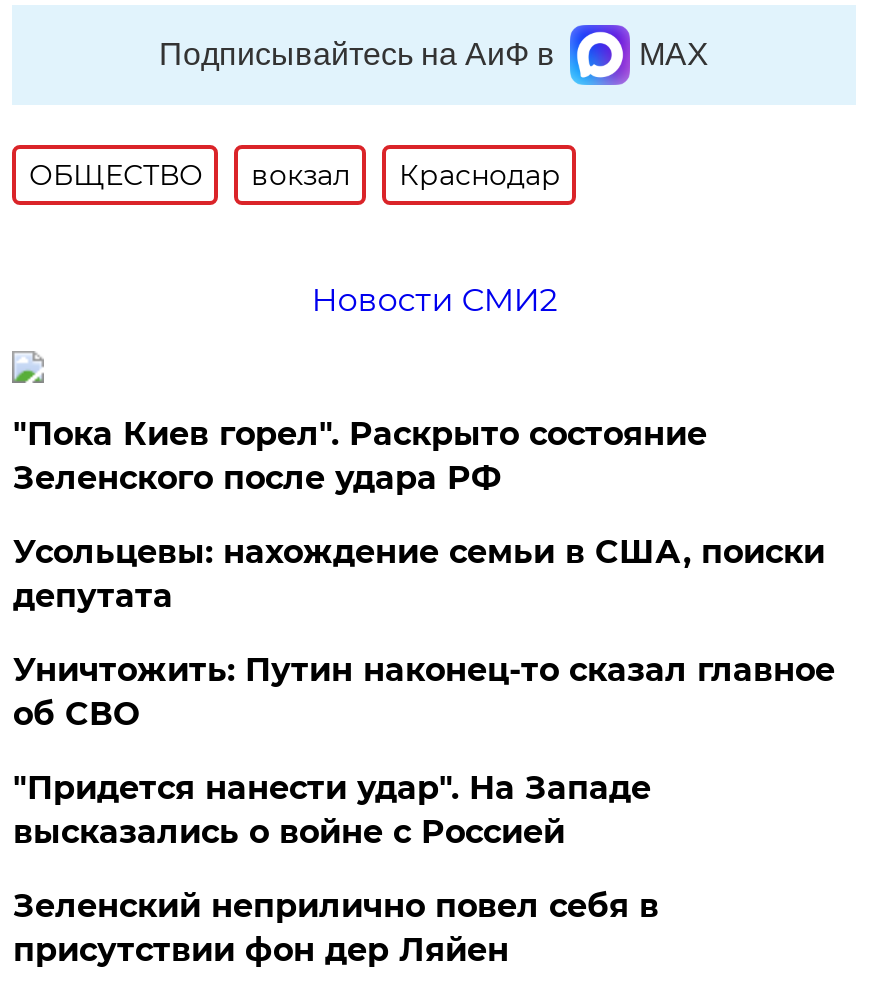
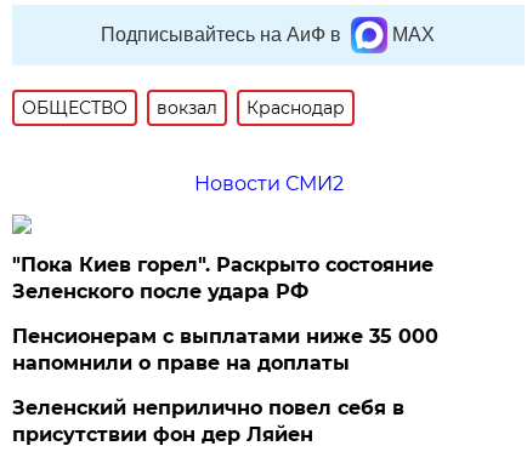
- Усольцевы: нахождение семьи в США, поиски
- депутата
- Уничтожить: Путин наконец-то сказал главное
- об СВО
- "Придется нанести удар". На Западе
- высказались о войне с Россией
+ Пенсионерам с выплатами ниже 35 000
+ напомнили о праве на доплаты
